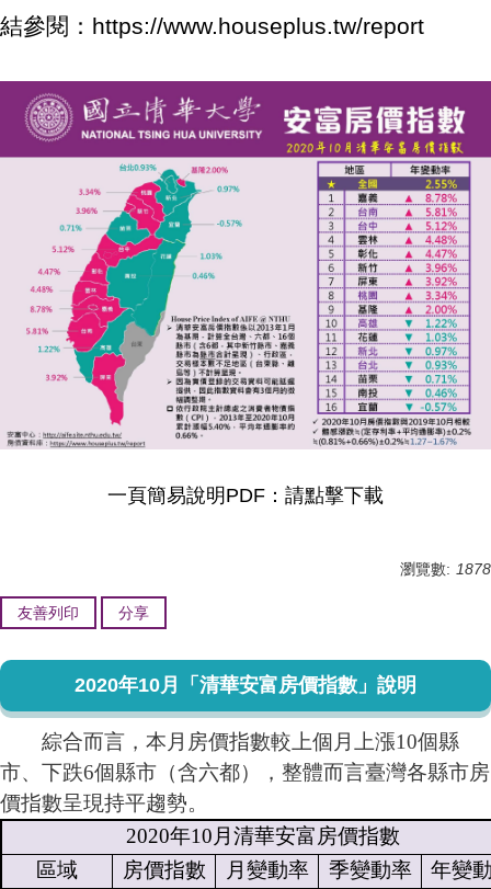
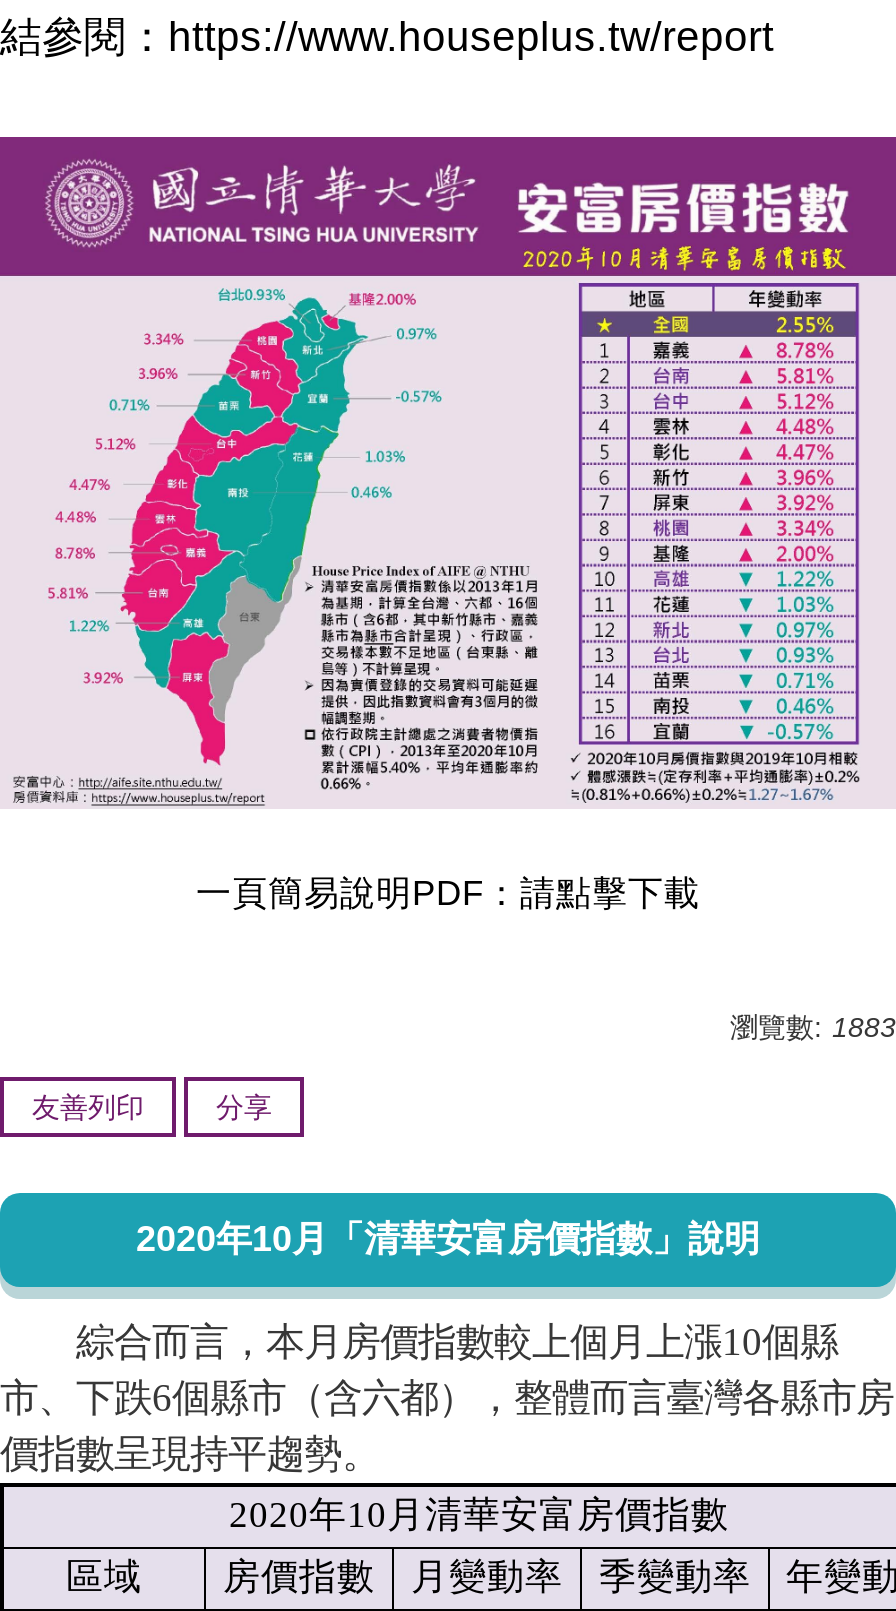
- 瀏覽數: 1878
+ 瀏覽數: 1883
